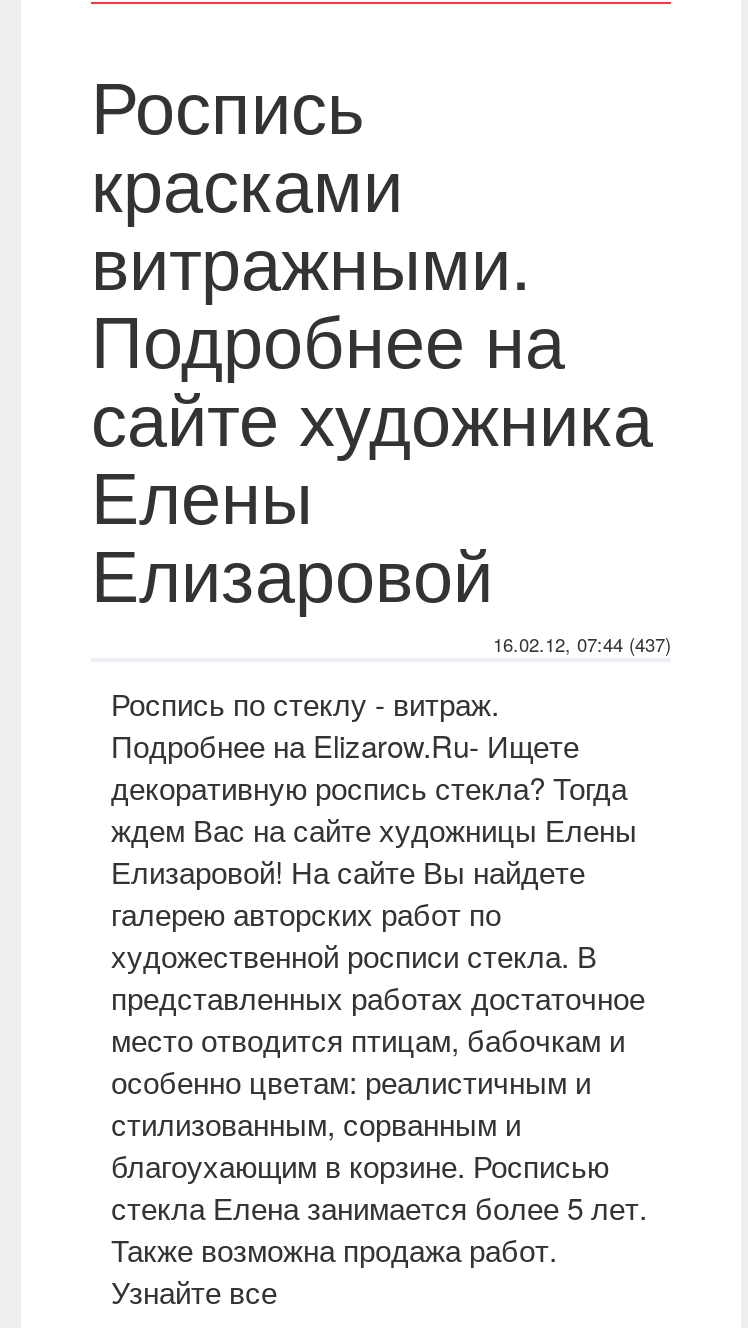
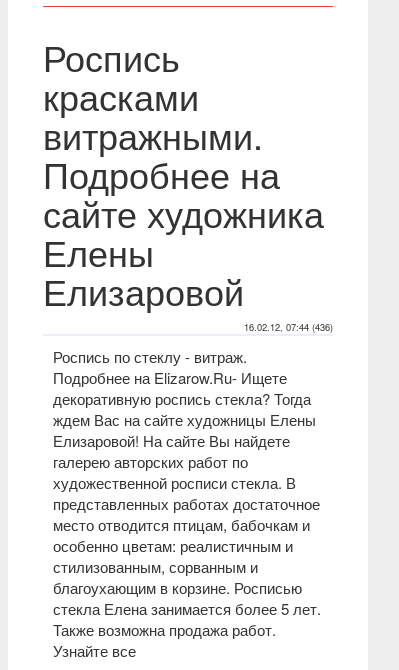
- 16.02.12, 07:44 (437)
+ 16.02.12, 07:44 (436)
